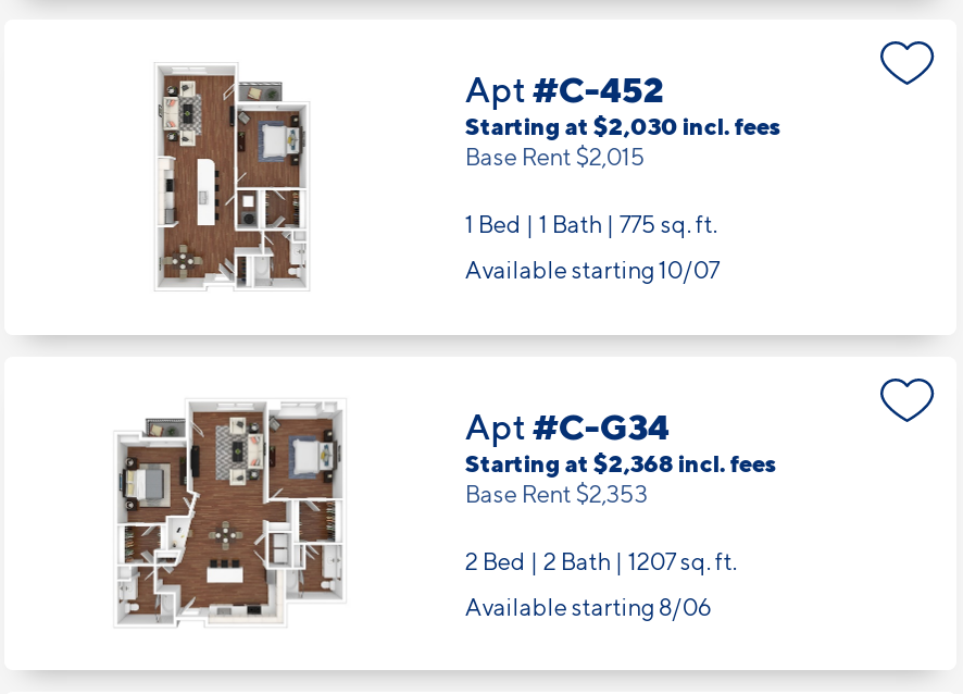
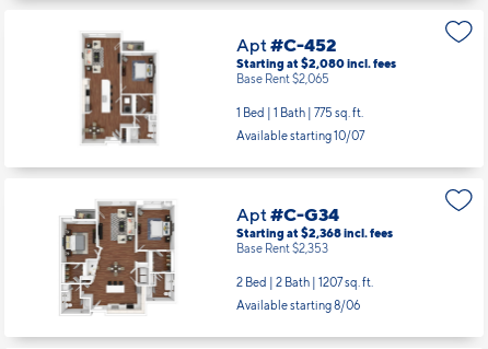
- Starting at $2,030 incl. fees
+ Starting at $2,080 incl. fees

- Base Rent $2,015
+ Base Rent $2,065
